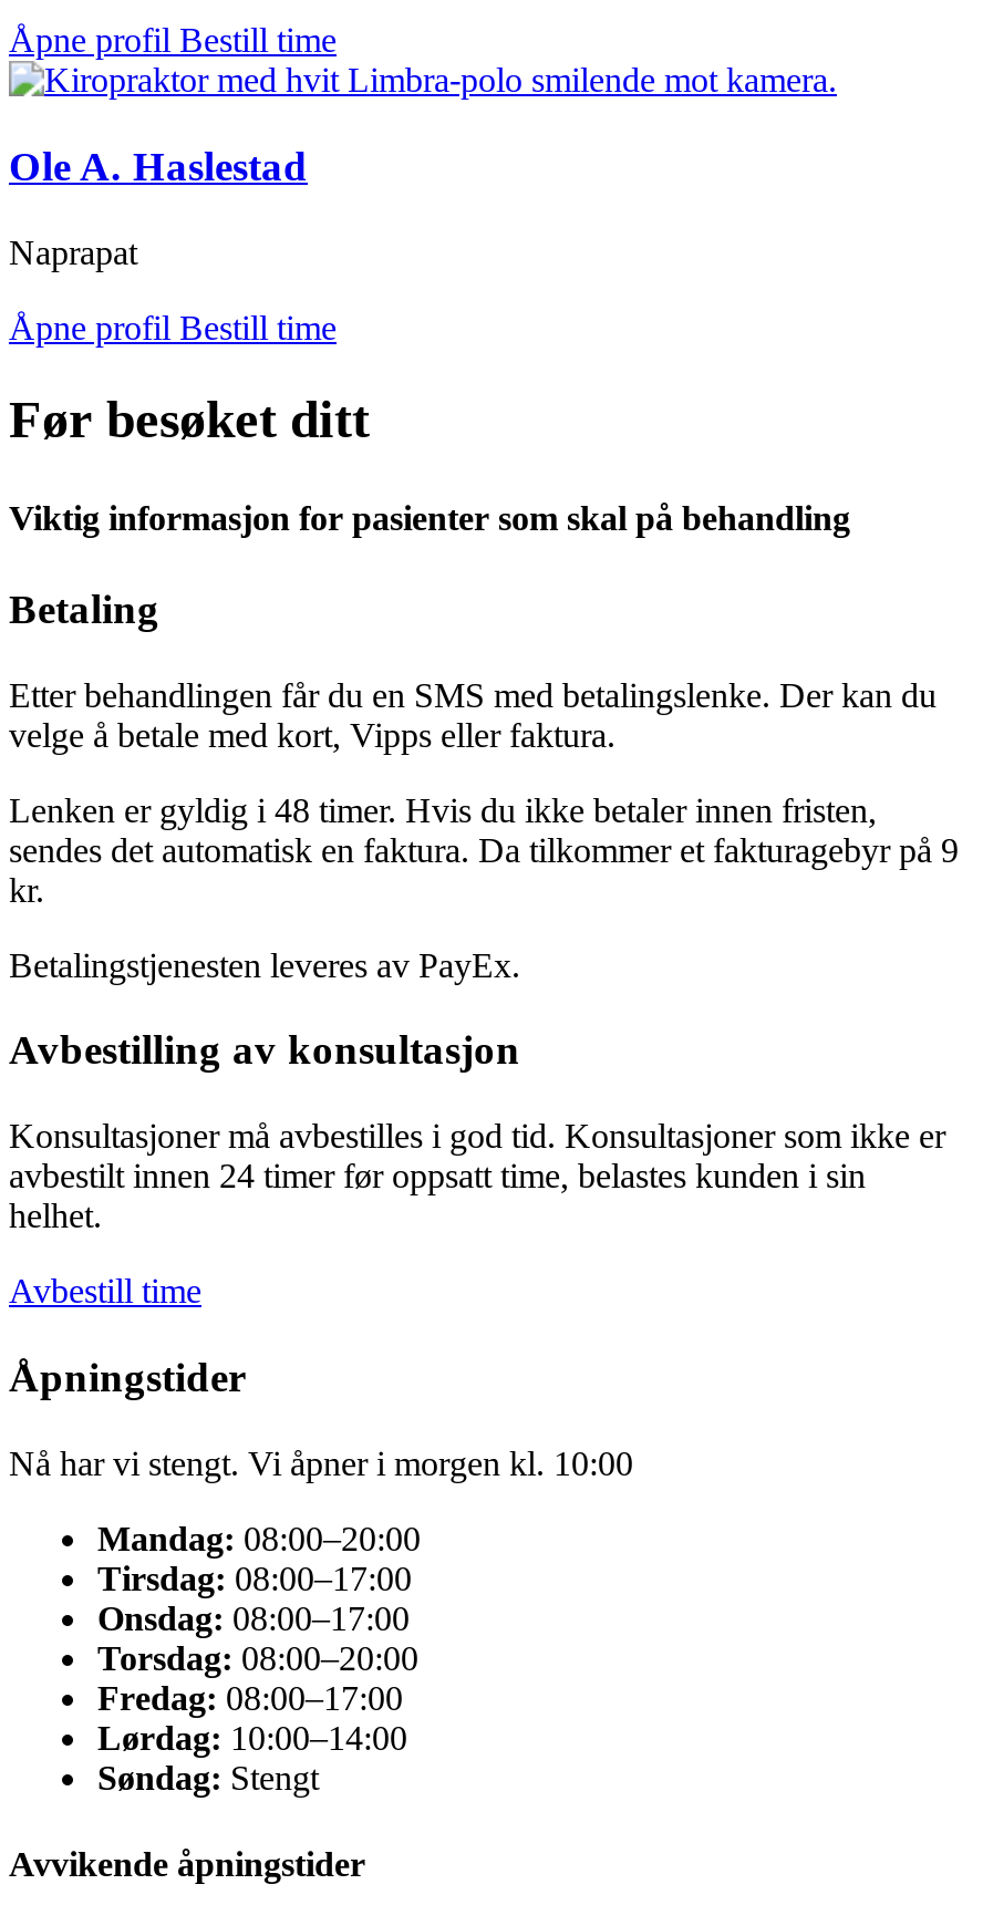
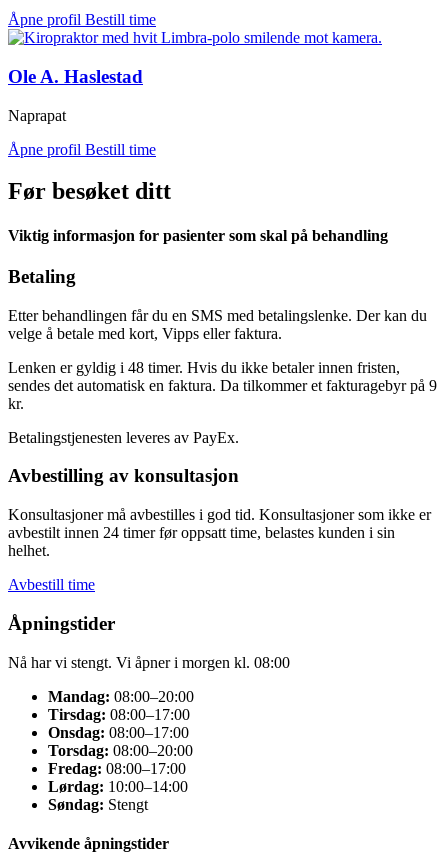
- Nå har vi stengt. Vi åpner i morgen kl. 10:00
+ Nå har vi stengt. Vi åpner i morgen kl. 08:00
